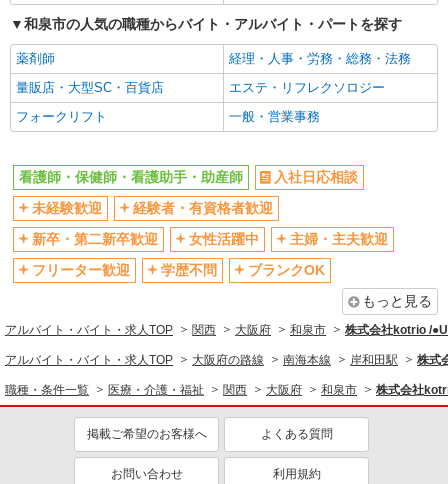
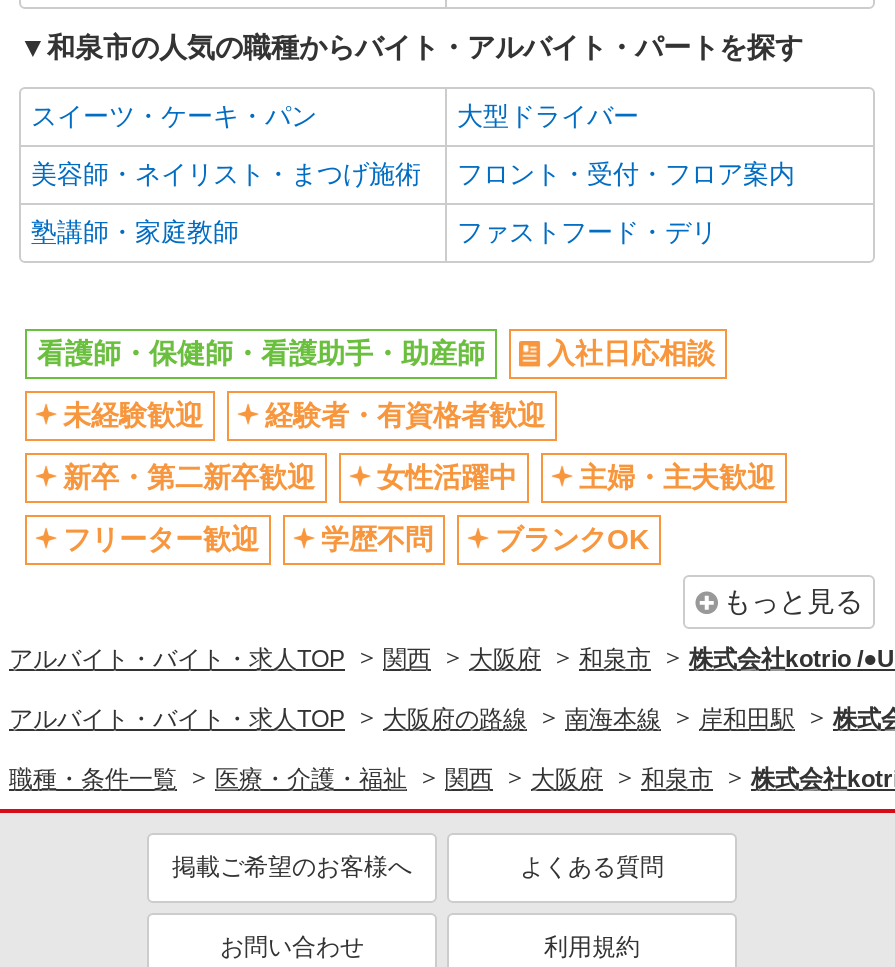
- 薬剤師
- 経理・人事・労務・総務・法務
+ スイーツ・ケーキ・パン
+ 大型ドライバー

- 量販店・大型SC・百貨店
- エステ・リフレクソロジー
+ 美容師・ネイリスト・まつげ施術
+ フロント・受付・フロア案内

- フォークリフト
- 一般・営業事務
+ 塾講師・家庭教師
+ ファストフード・デリ
